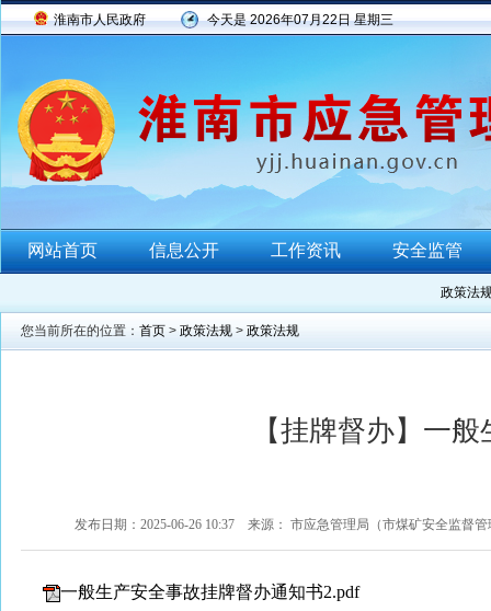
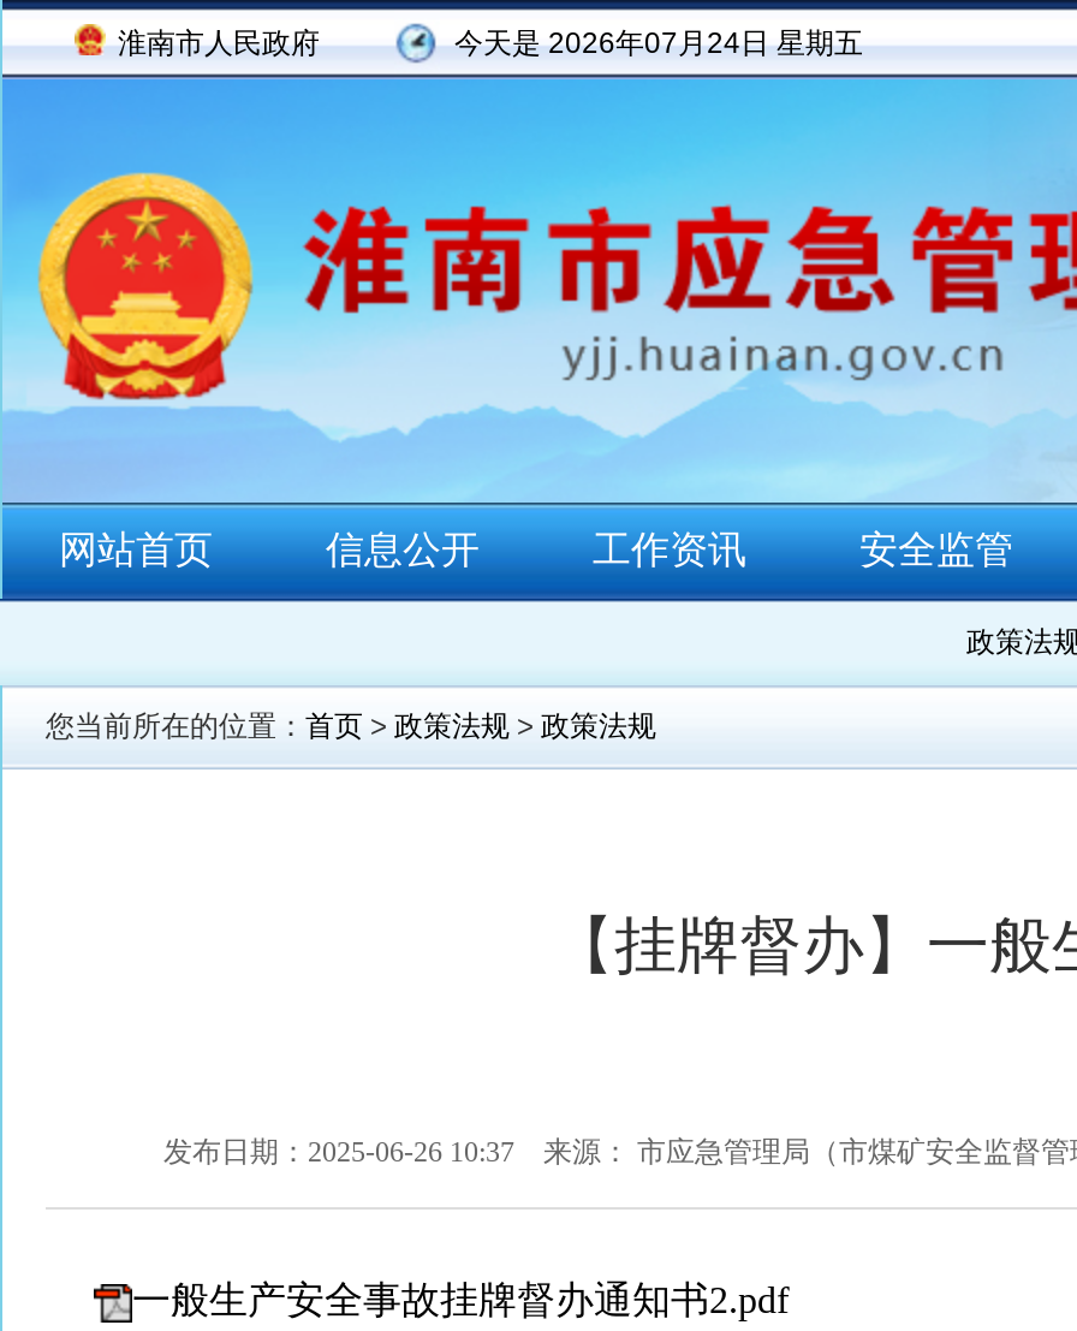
- 今天是 2026年07月22日 星期三
+ 今天是 2026年07月24日 星期五
